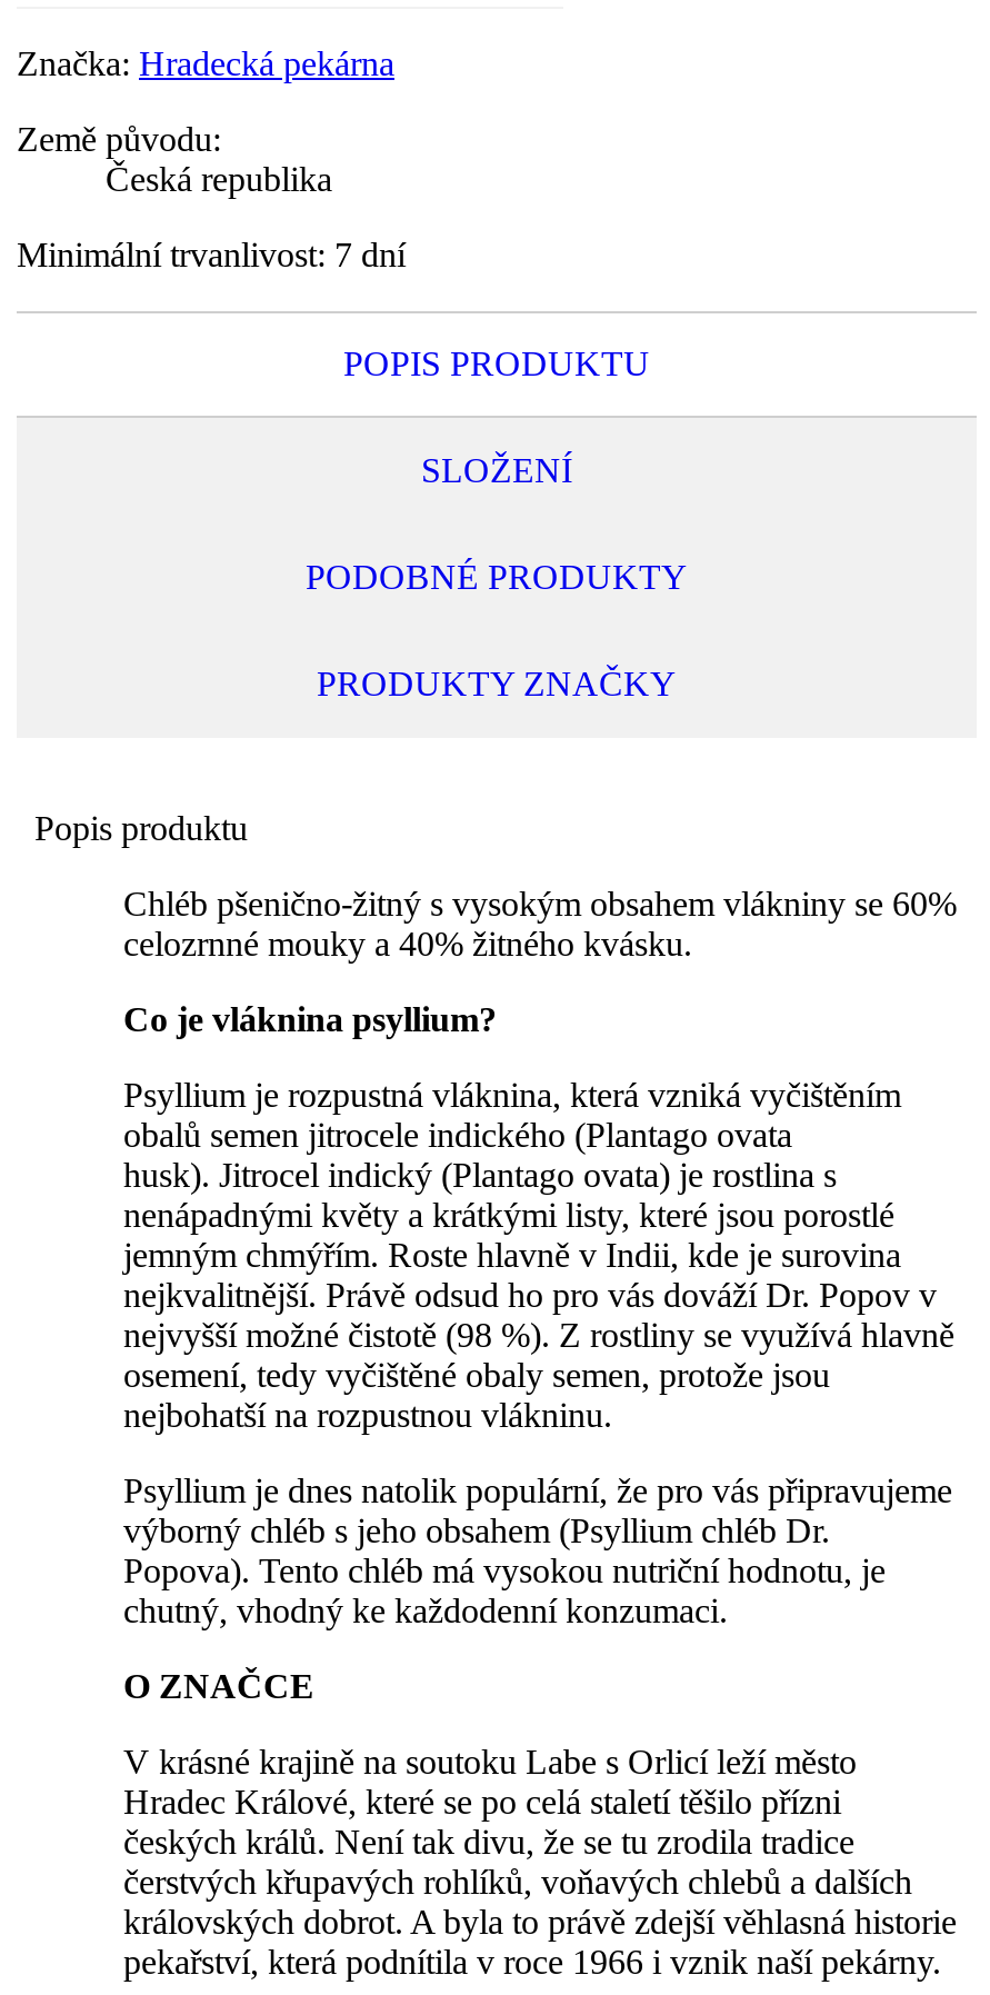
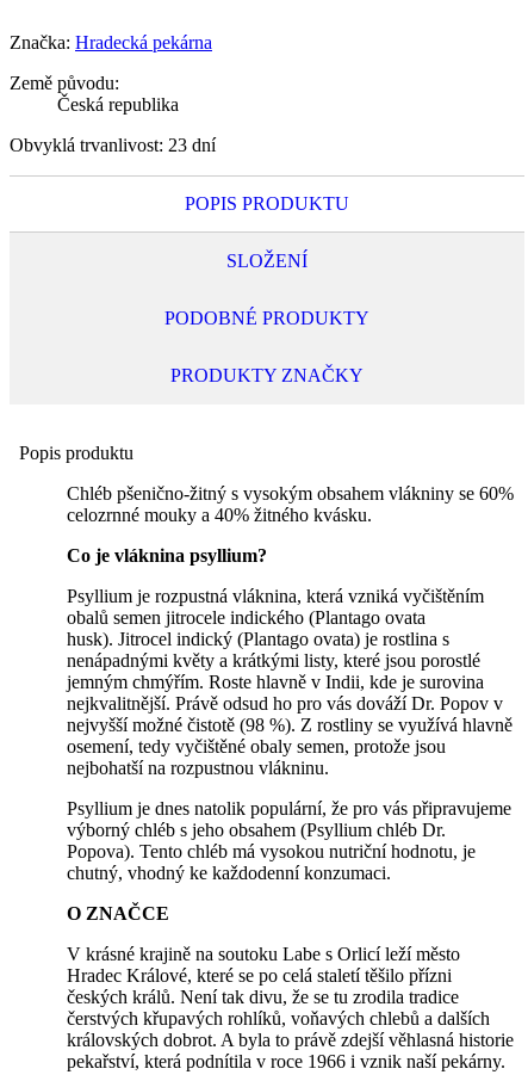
- Minimální trvanlivost: 7 dní
+ Obvyklá trvanlivost: 23 dní
